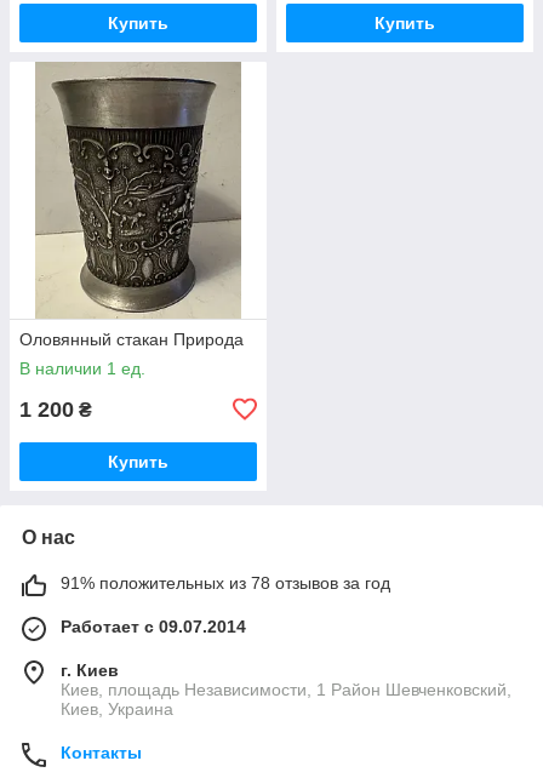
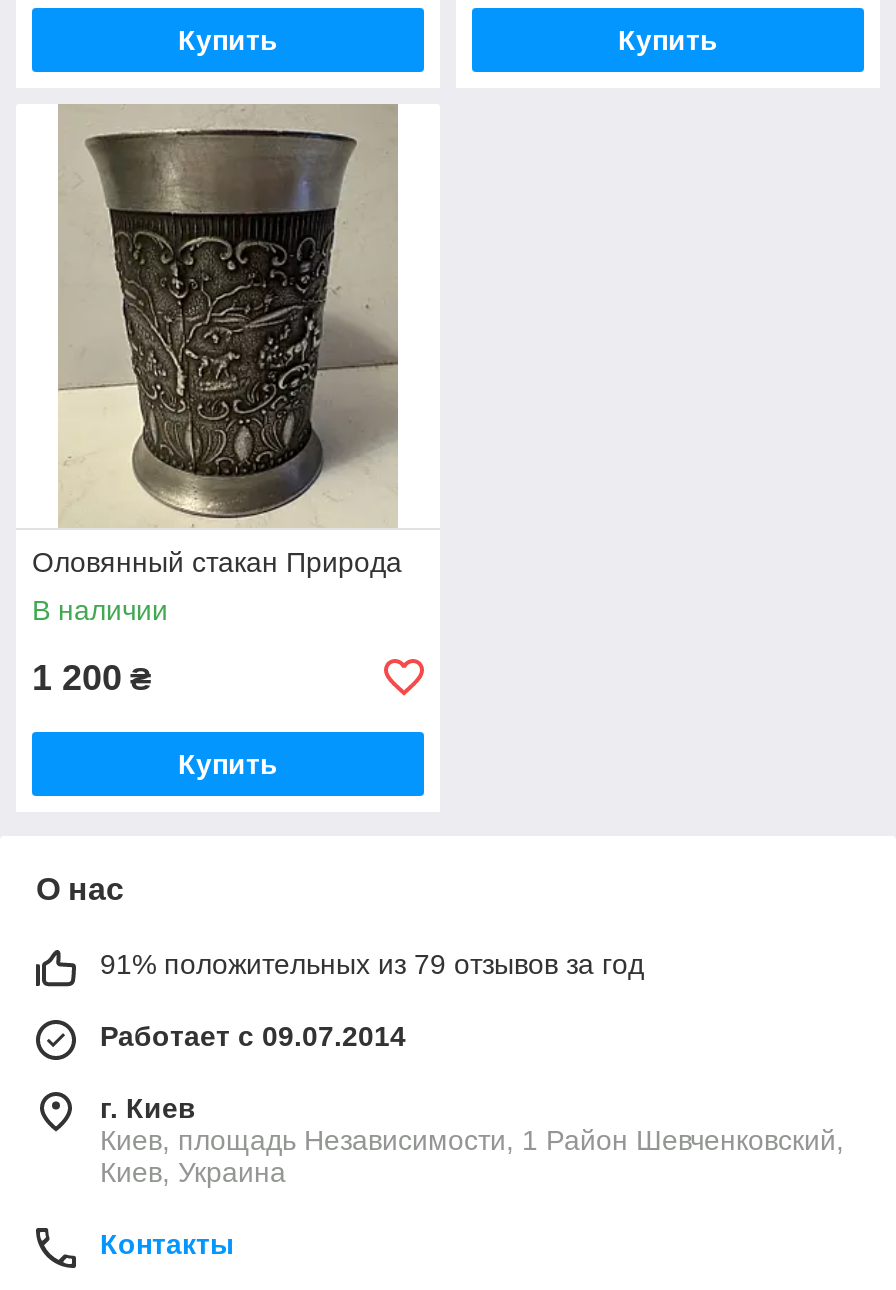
- В наличии 1 ед.
+ В наличии

- 91% положительных из 78 отзывов за год
+ 91% положительных из 79 отзывов за год
